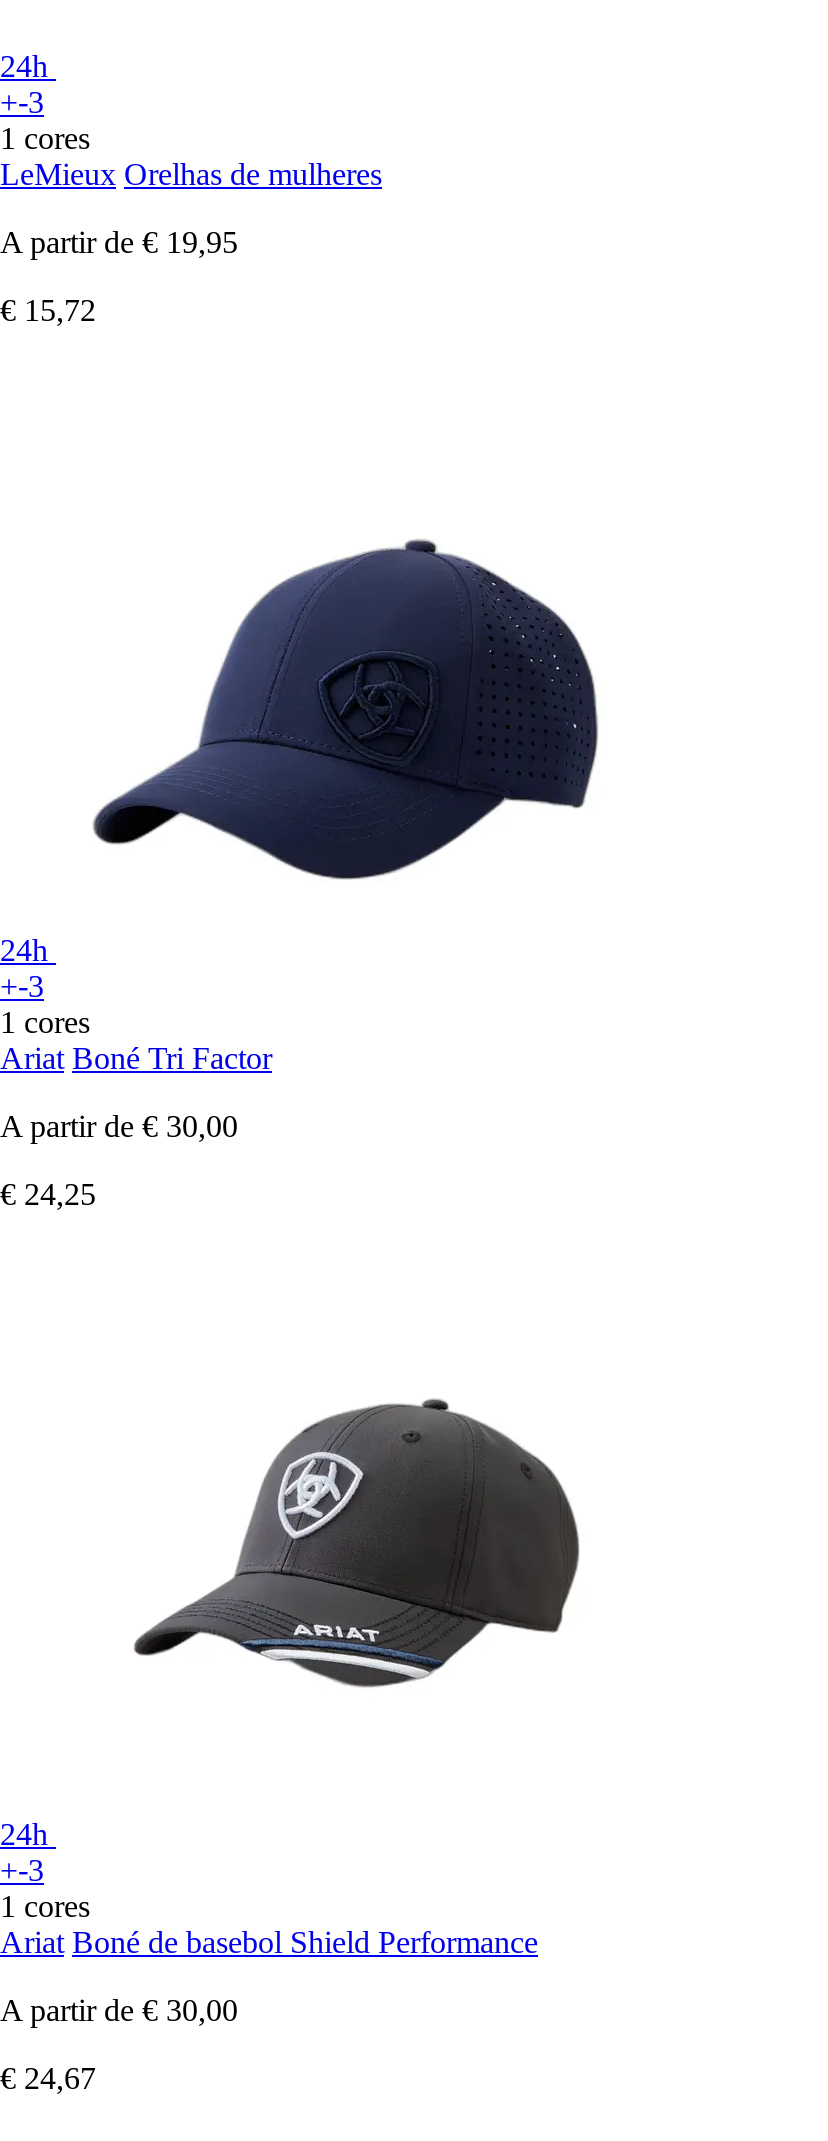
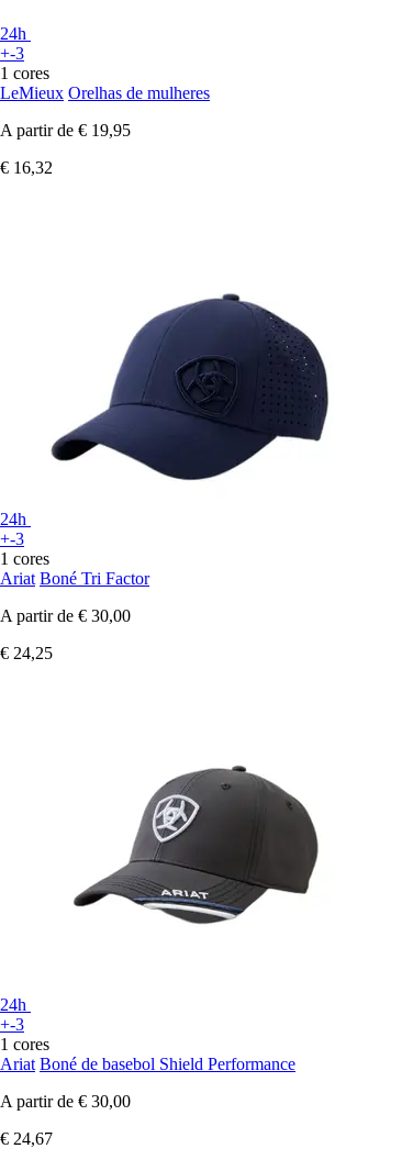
- € 15,72
+ € 16,32
